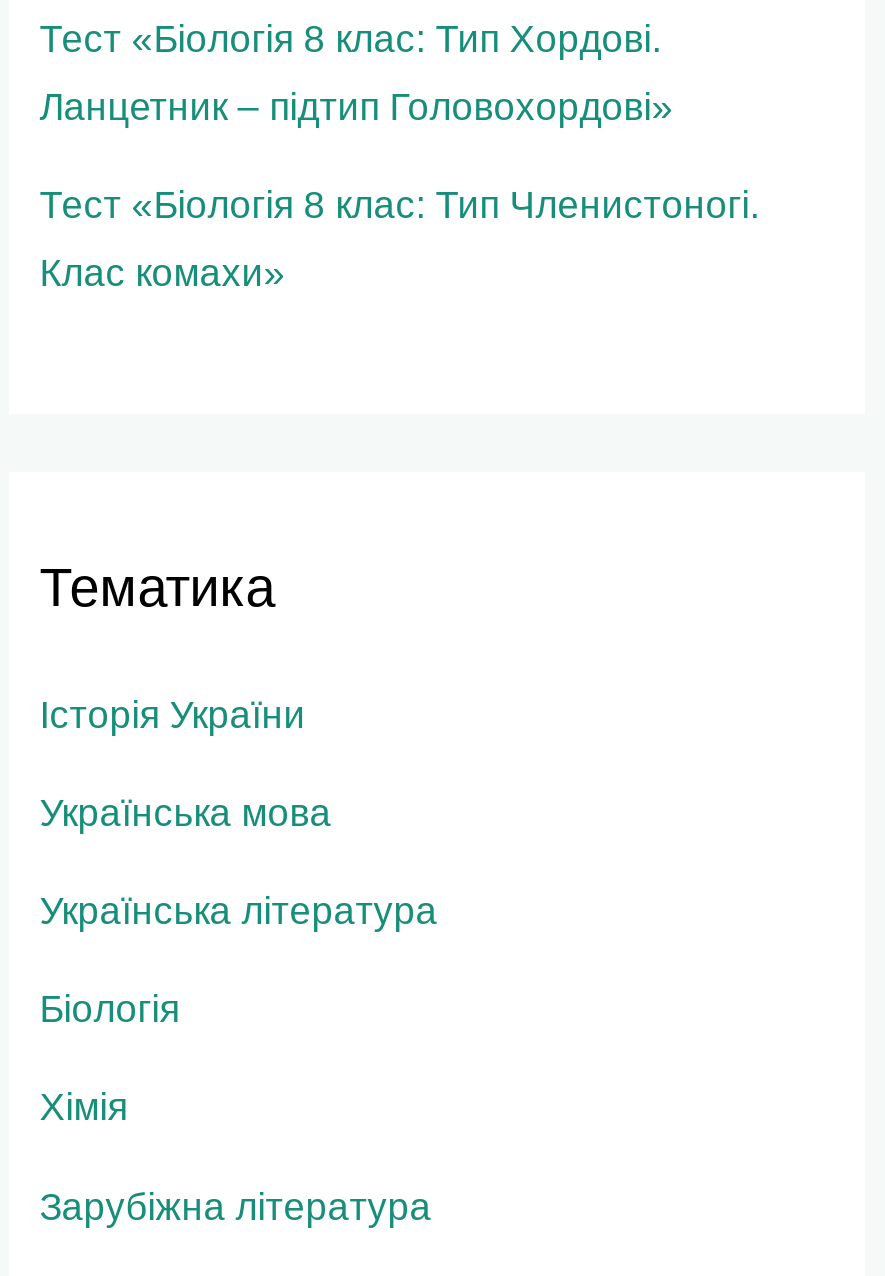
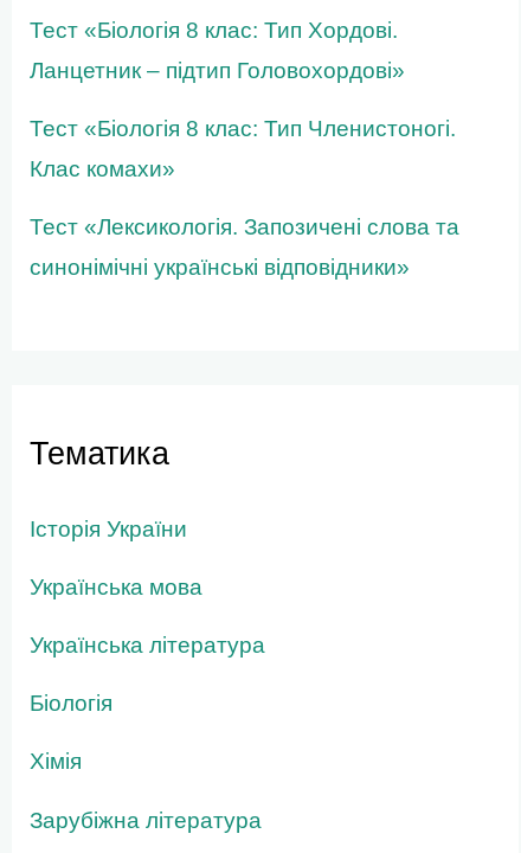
+ Тест «Лексикологія. Запозичені слова та
+ синонімічні українські відповідники»
